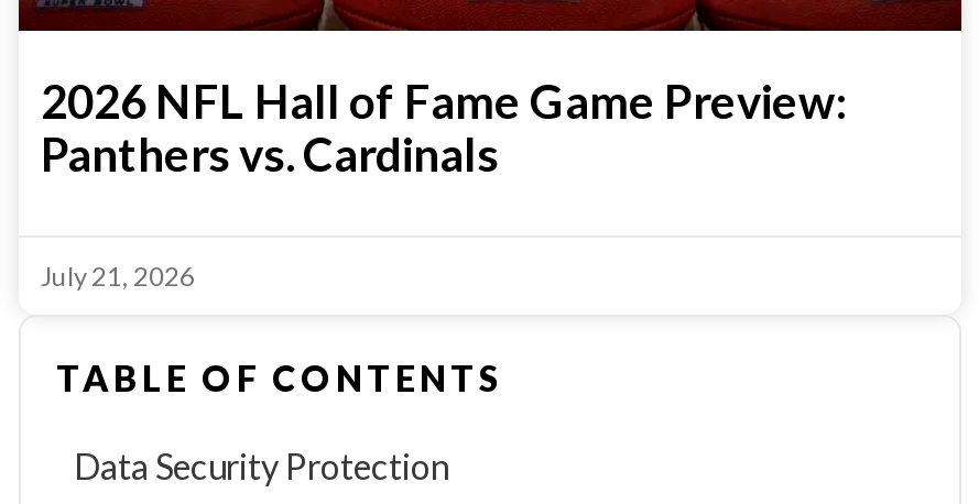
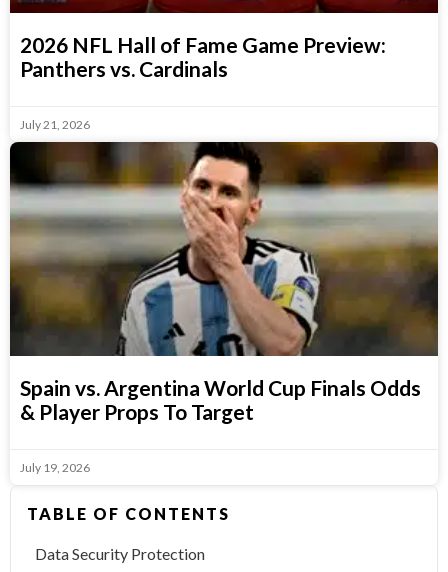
+ [image]
+ Spain vs. Argentina World Cup Finals Odds
+ & Player Props To Target
+ July 19, 2026
